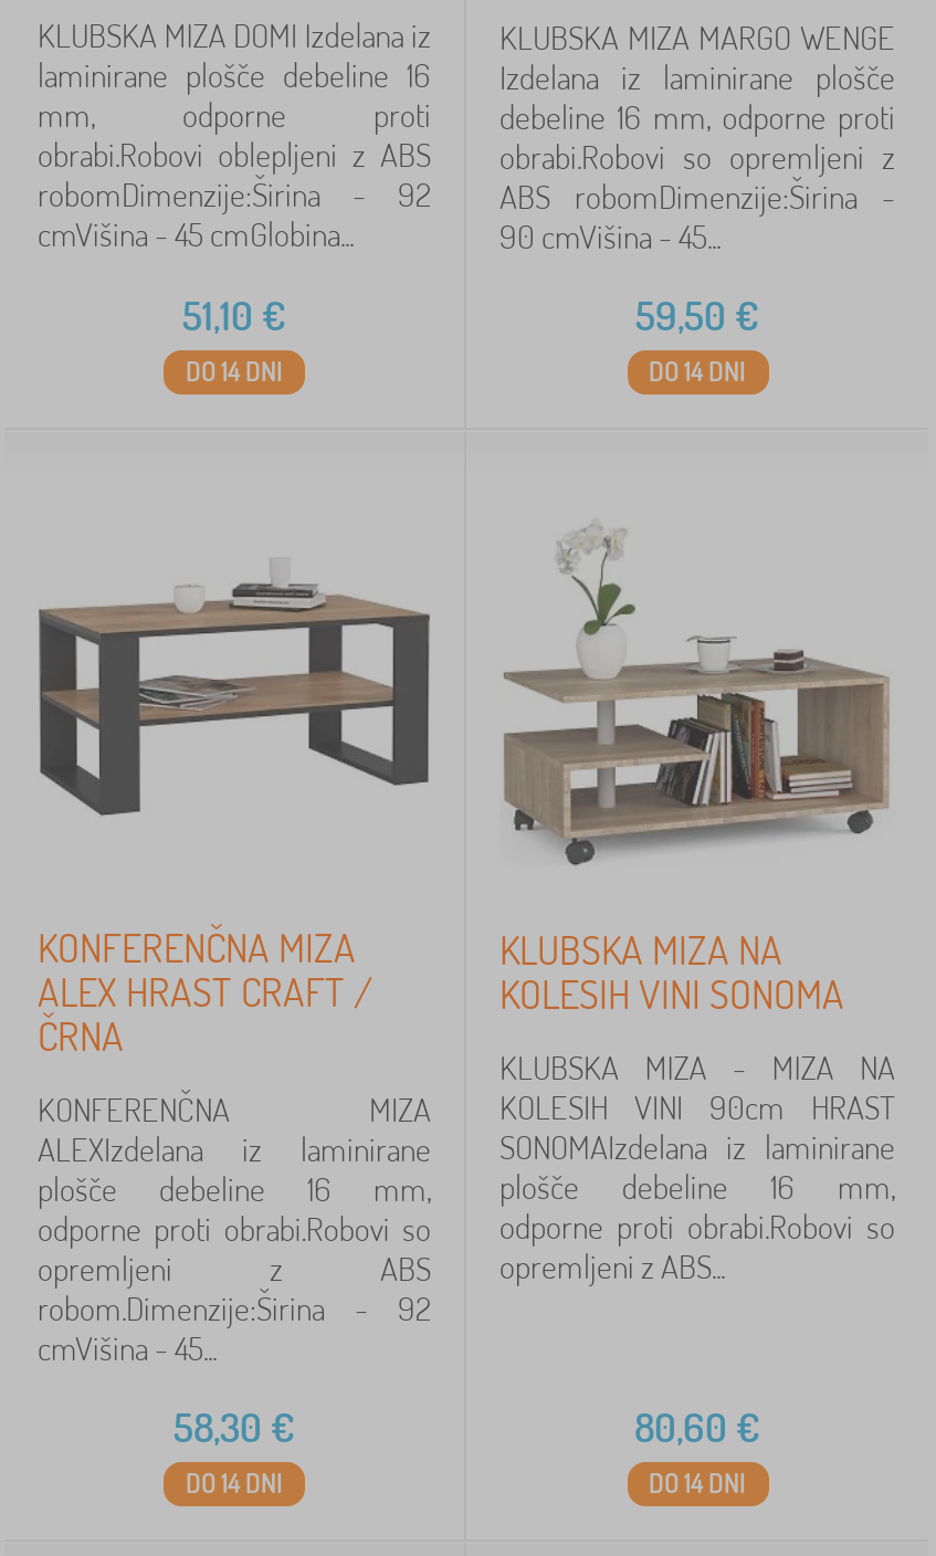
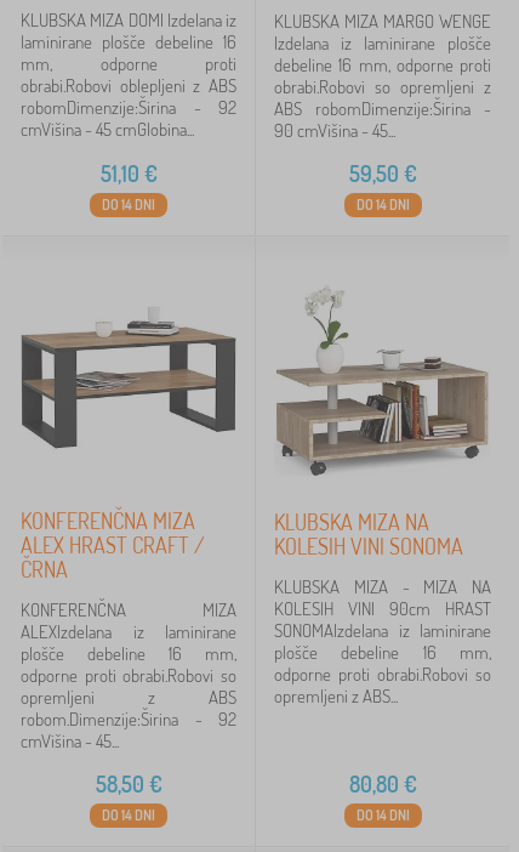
- 58,30 €
+ 58,50 €

- 80,60 €
+ 80,80 €
